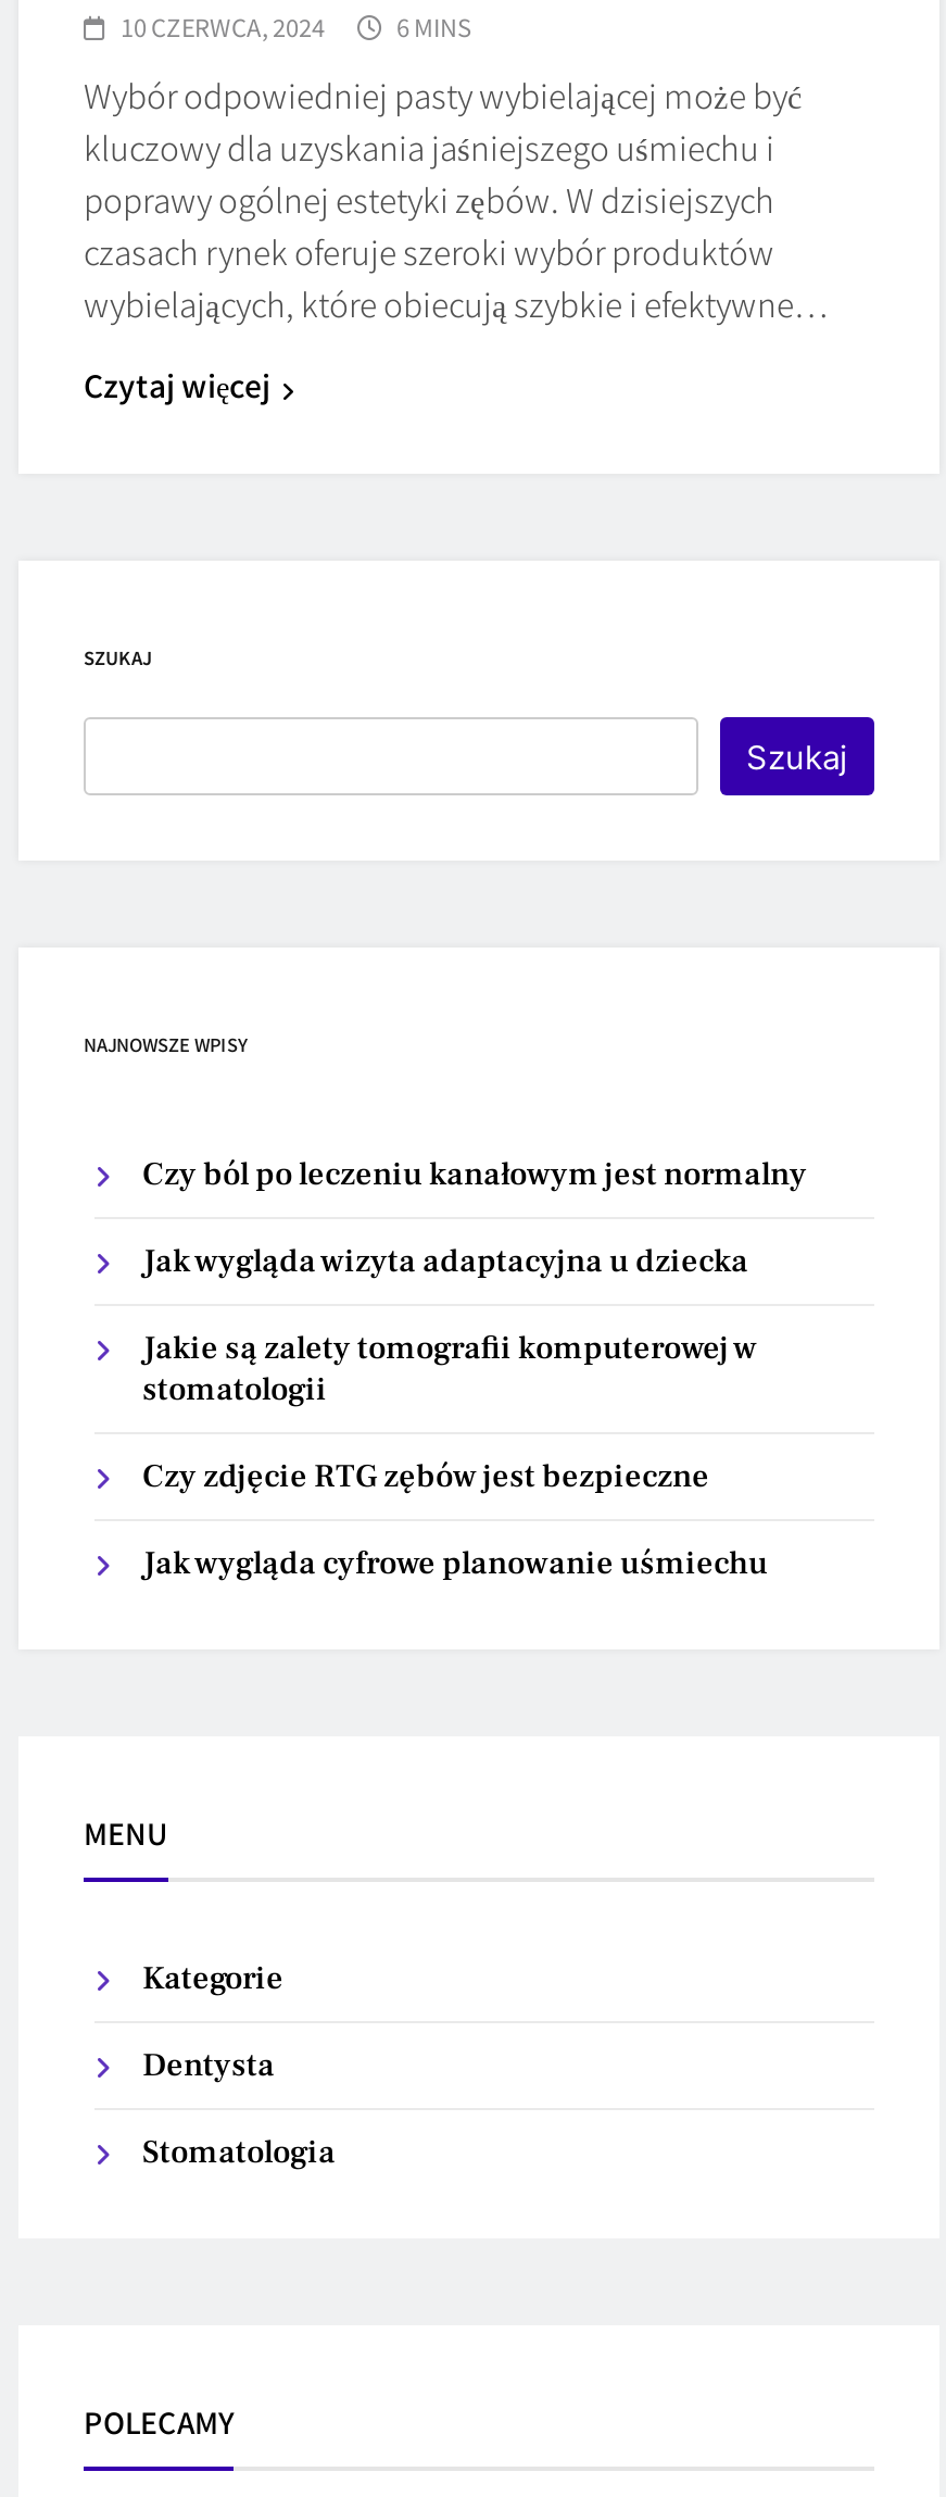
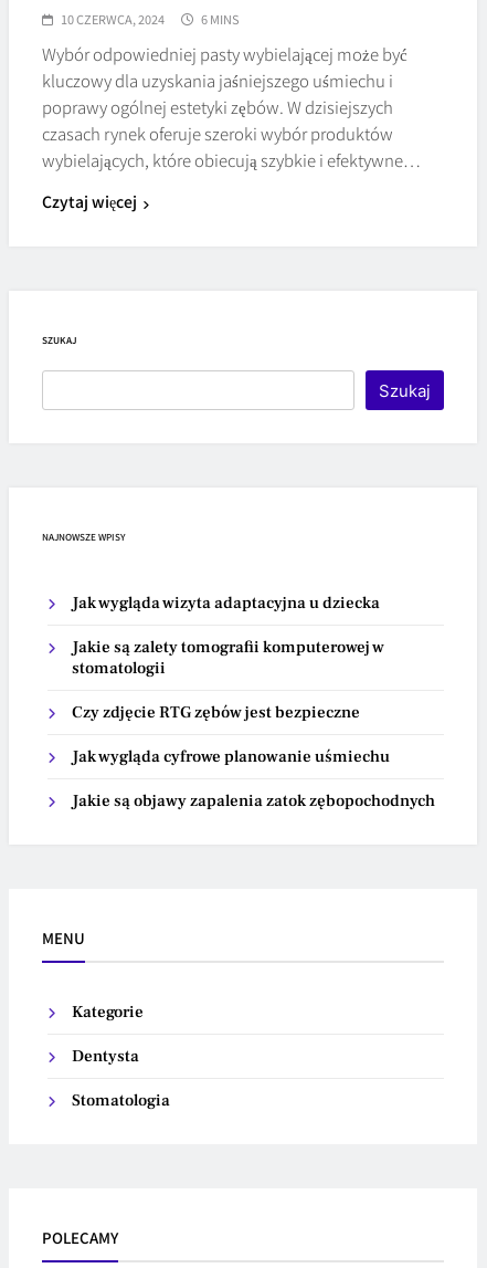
- Czy ból po leczeniu kanałowym jest normalny

moved up: Jak wygląda wizyta adaptacyjna u dziecka | Jakie są zalety tomografii komputerowej w | stomatologii | Czy zdjęcie RTG zębów jest bezpieczne | Jak wygląda cyfrowe planowanie uśmiechu

+ Jakie są objawy zapalenia zatok zębopochodnych
